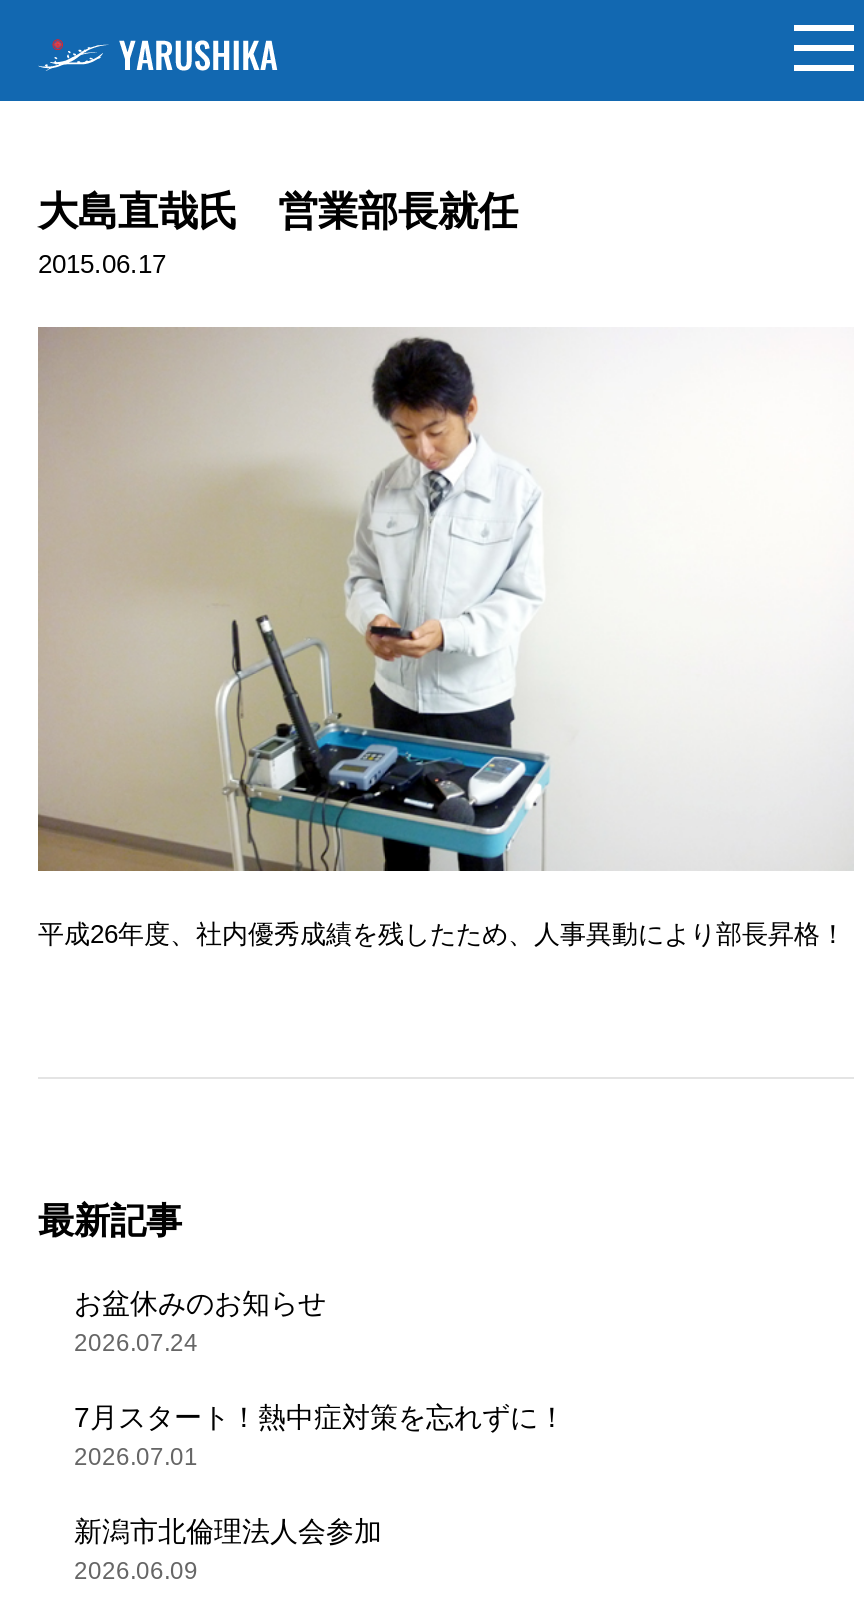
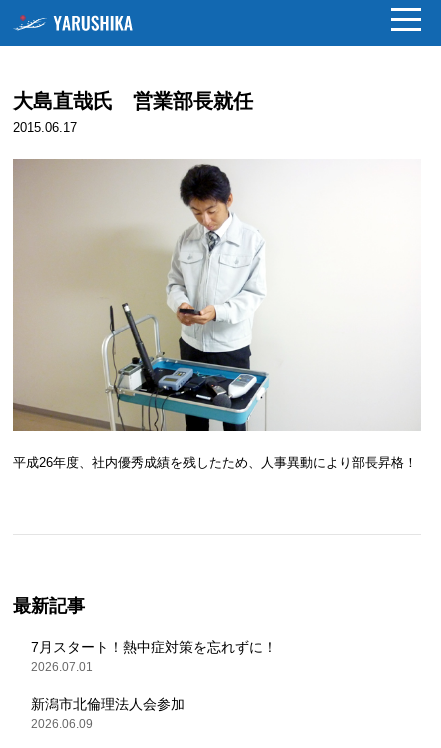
- お盆休みのお知らせ
- 2026.07.24
